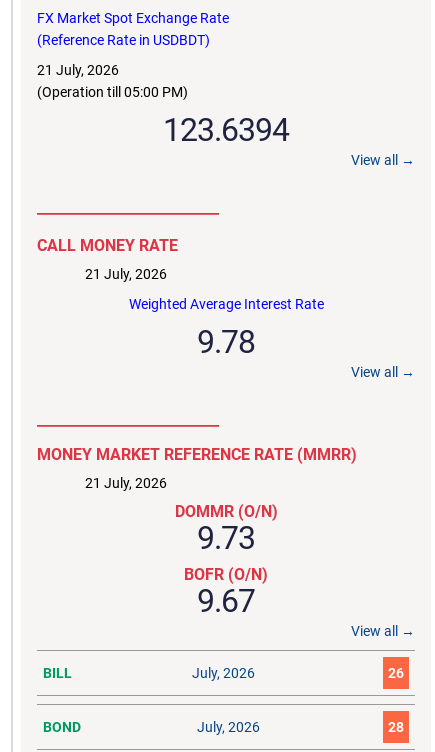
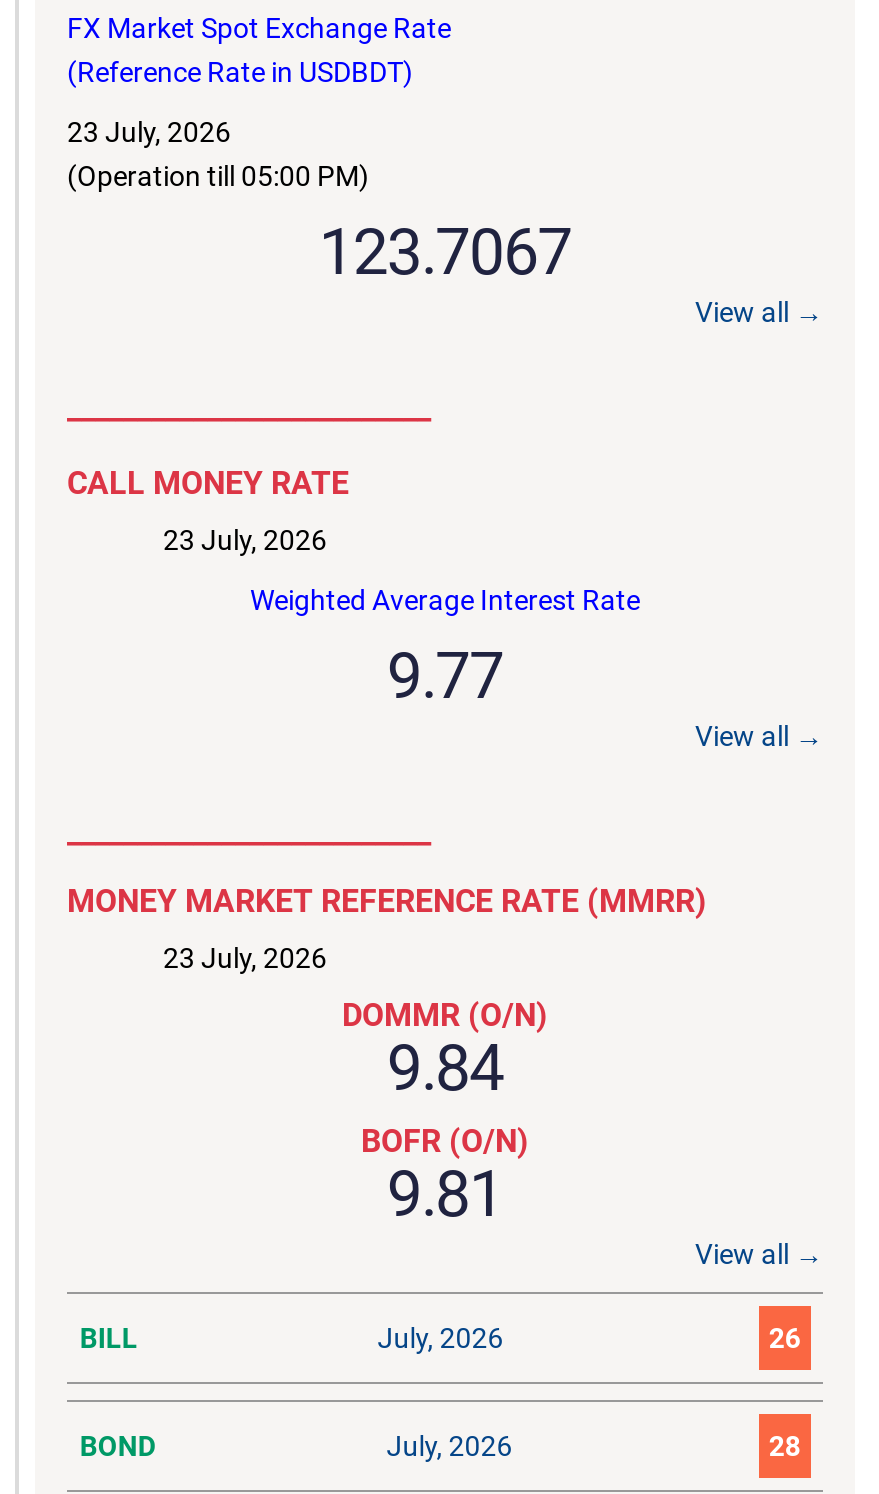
- 21 July, 2026
+ 23 July, 2026

- 123.6394
+ 123.7067

- 21 July, 2026
+ 23 July, 2026

- 9.78
+ 9.77

- 21 July, 2026
+ 23 July, 2026

- 9.73
+ 9.84

- 9.67
+ 9.81
